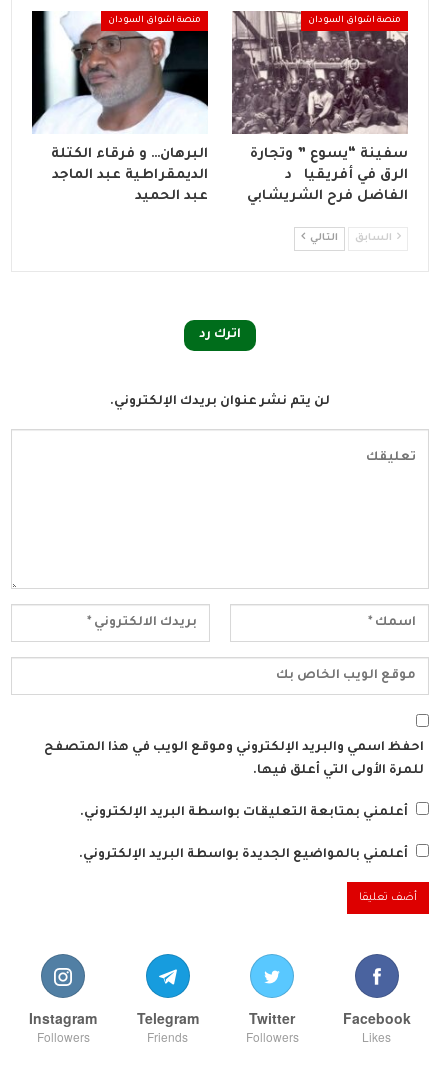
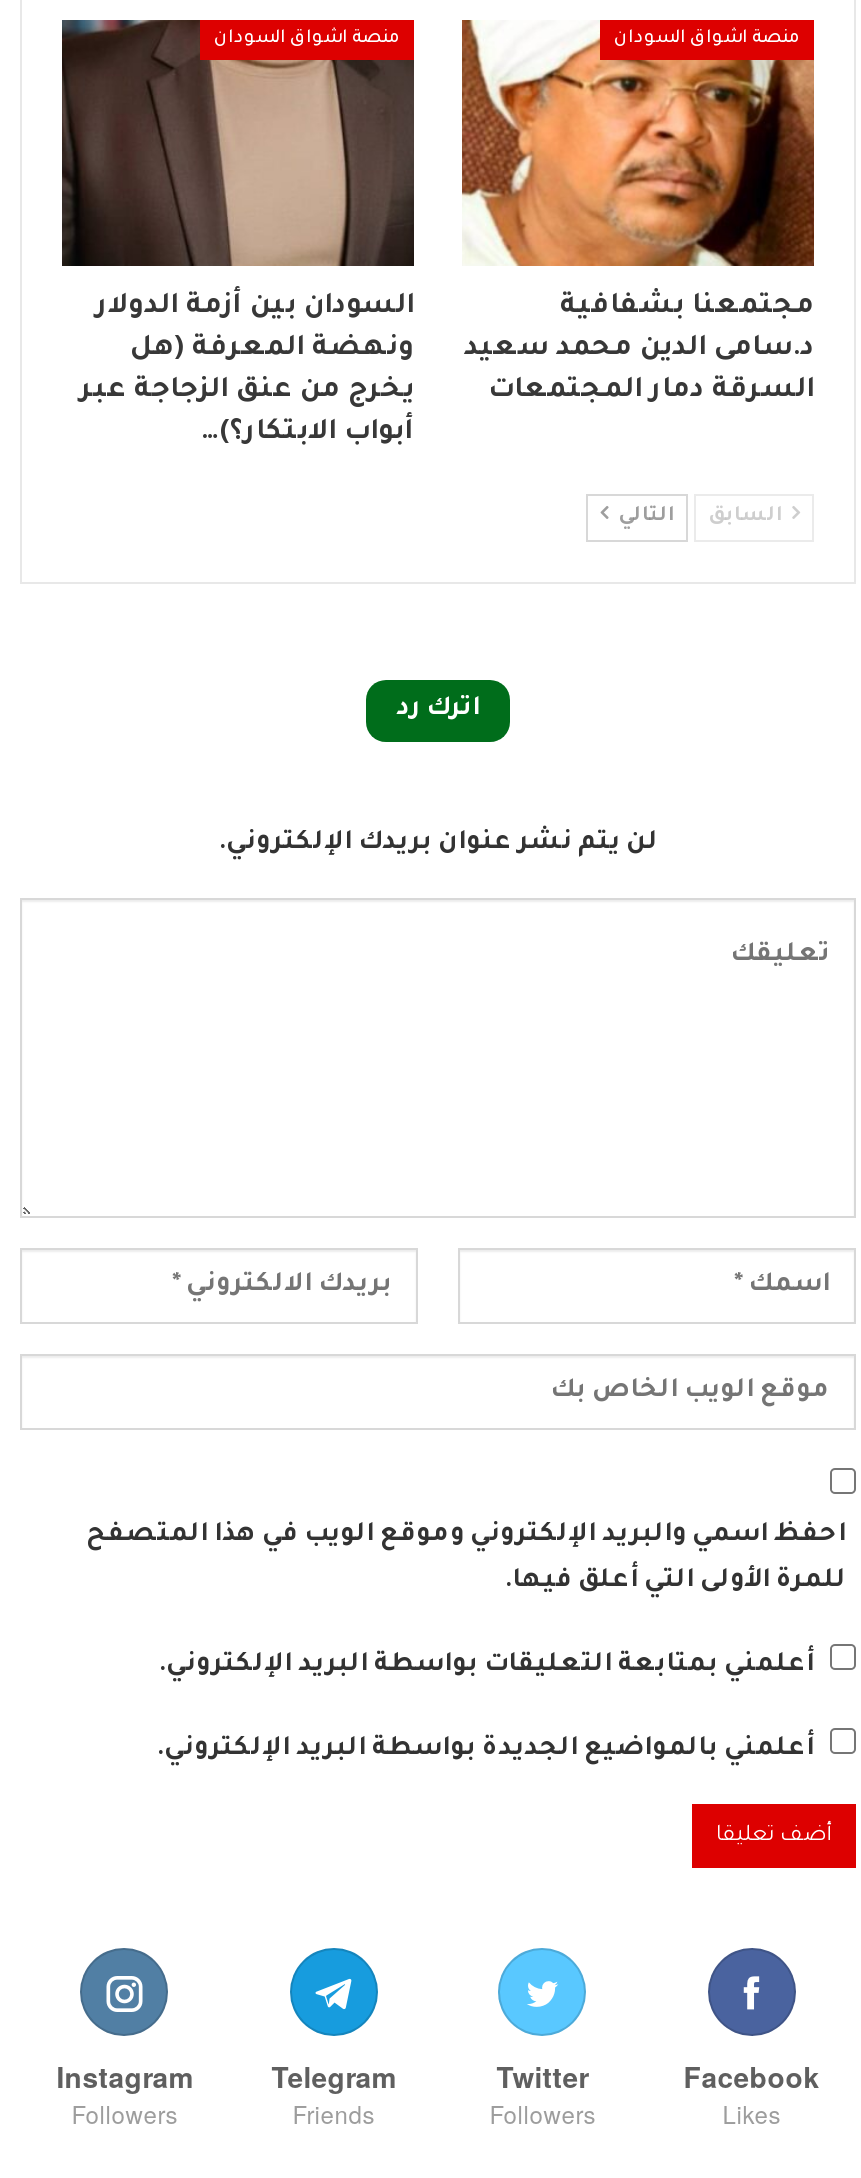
- [image]
- البرهان… و فرقاء الكتلة
- الديمقراطية عبد الماجد
- عبد الحميد
+ [image]
+ السودان بين أزمة الدولار
+ ونهضة المعرفة (هل
+ يخرج من عنق الزجاجة عبر
+ أبواب الابتكار؟)…

- [image]
- سفينة “يسوع ” وتجارة
- الرق في أفريقيا د
- الفاضل فرح الشريشابي
+ [image]
+ مجتمعنا بشفافية
+ د.سامى الدين محمد سعيد
+ السرقة دمار المجتمعات
